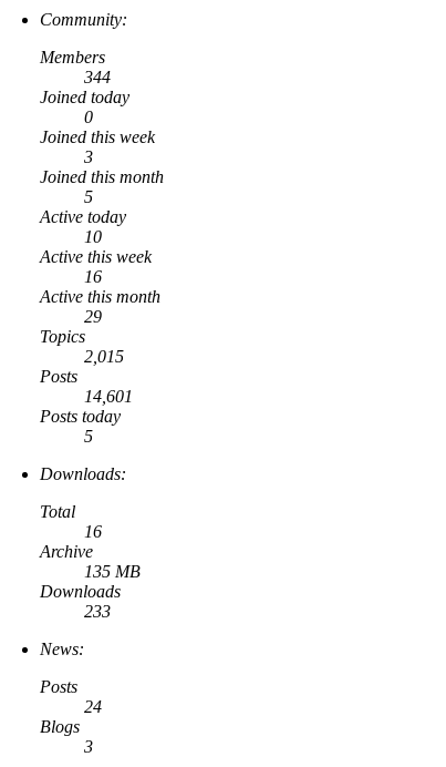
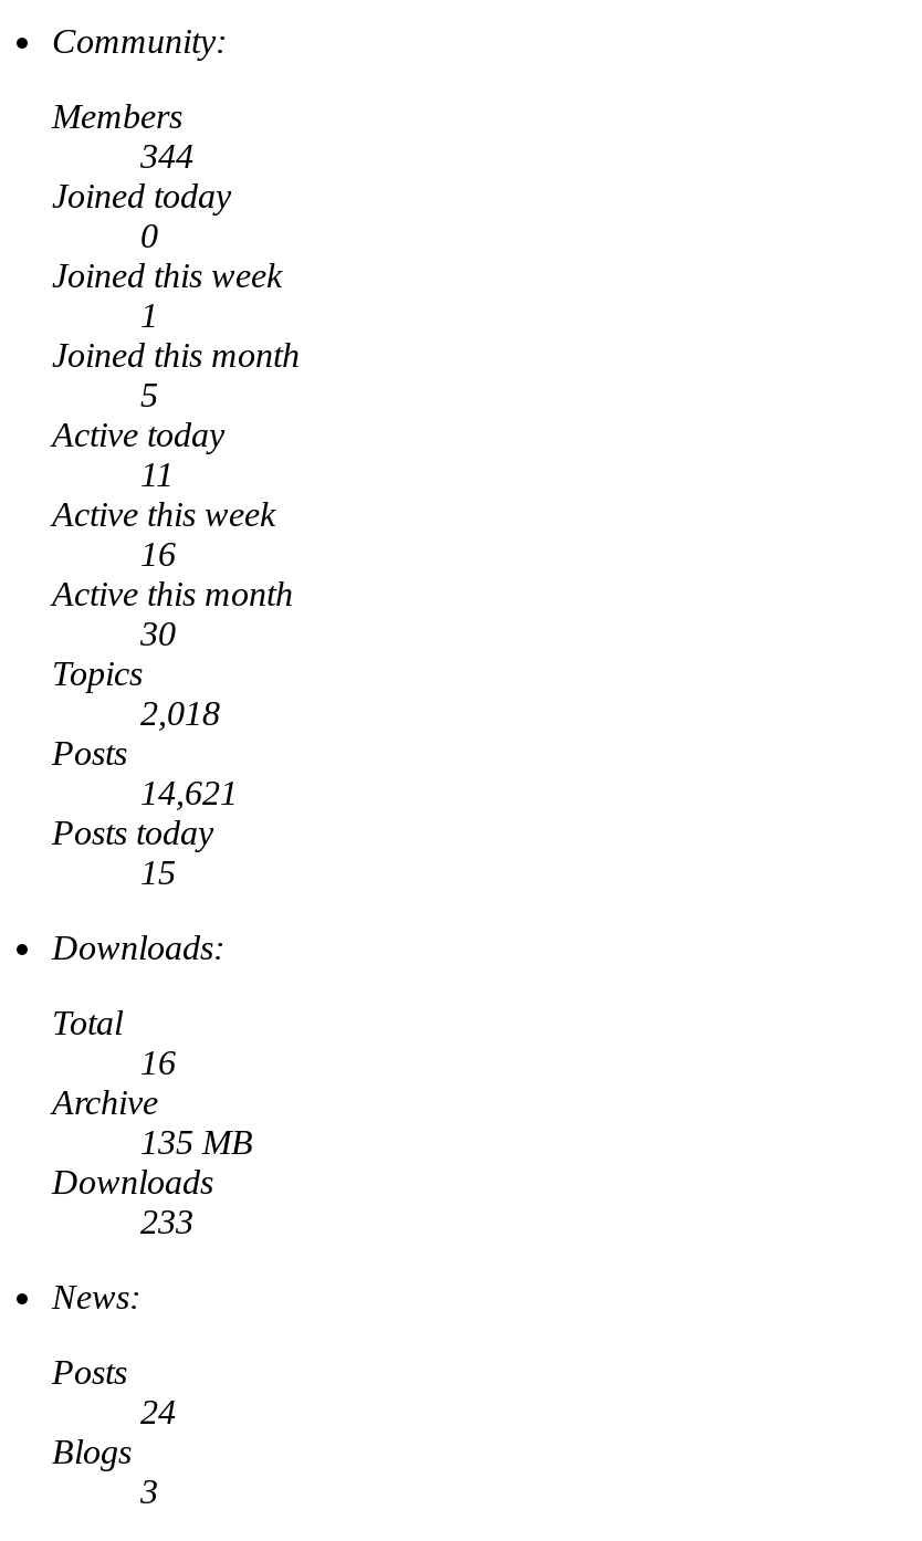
- 3
+ 1

- 10
+ 11

- 29
+ 30

- 2,015
+ 2,018

- 14,601
+ 14,621

- 5
+ 15
